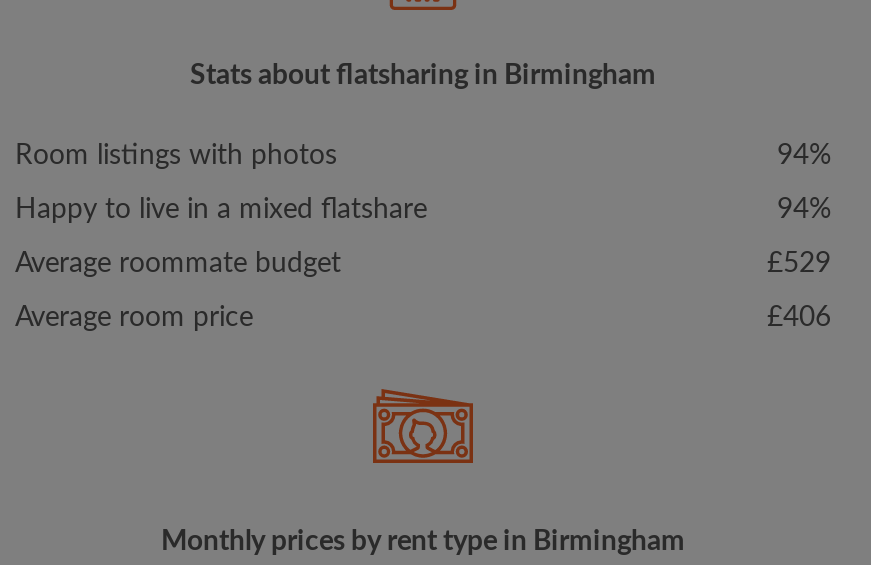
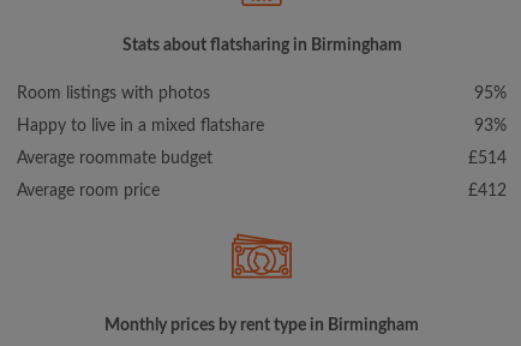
- 94%
+ 95%

- 94%
+ 93%

- £529
+ £514

- £406
+ £412
